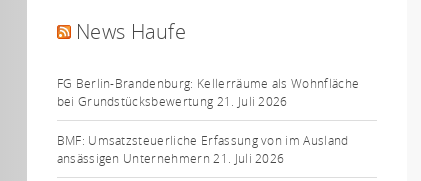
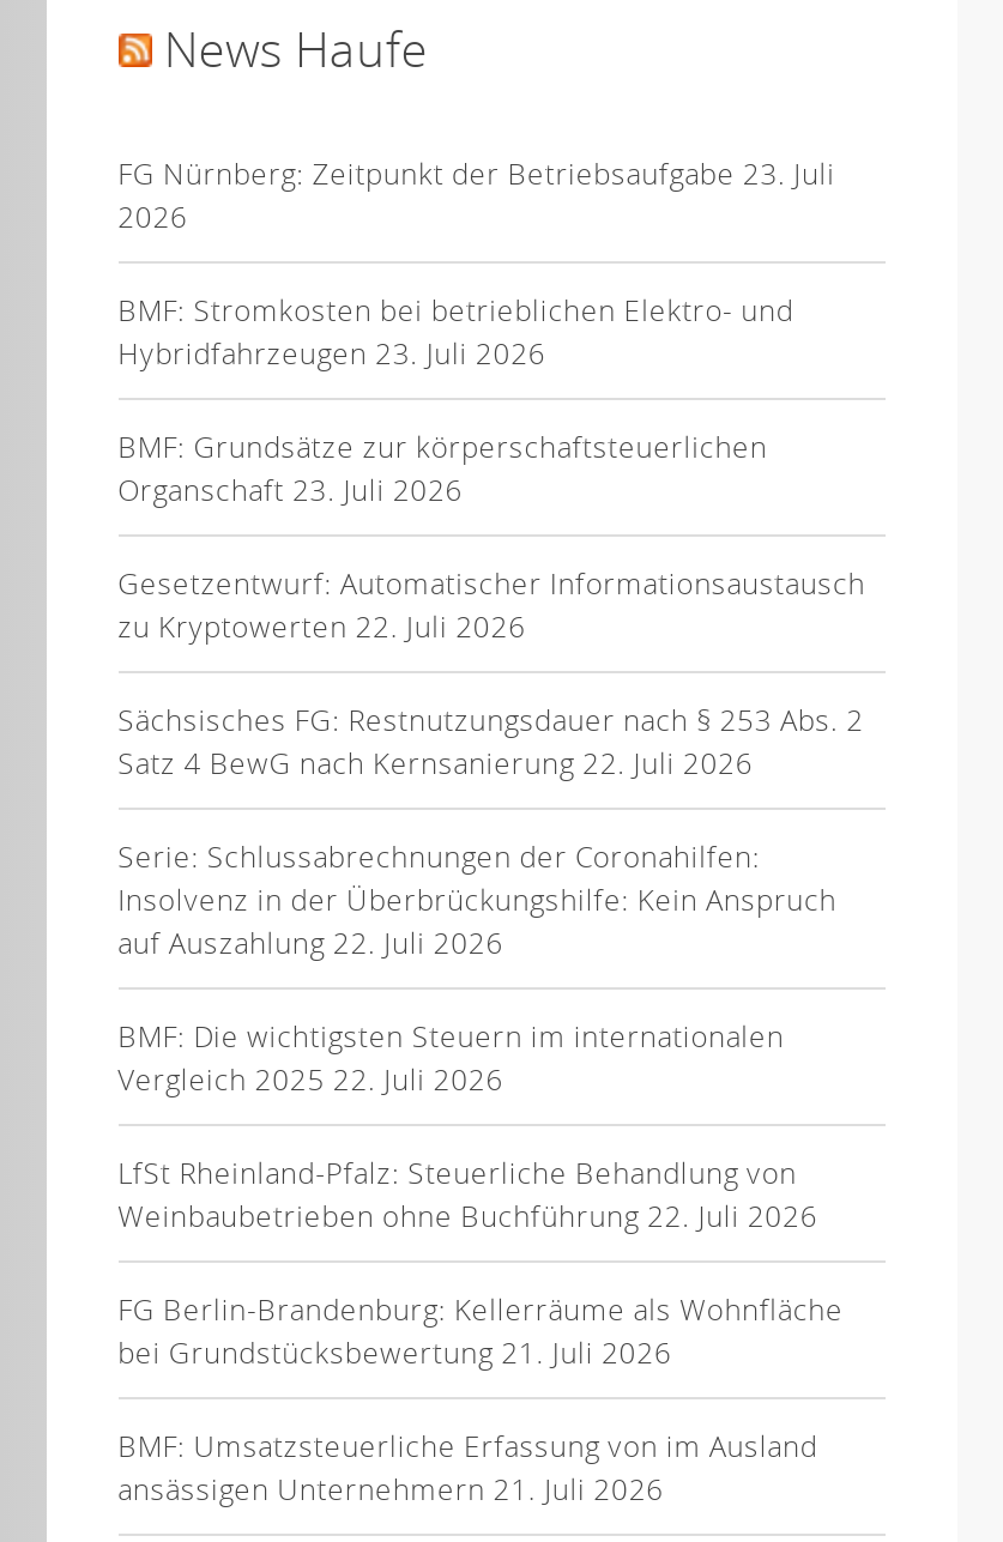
+ FG Nürnberg: Zeitpunkt der Betriebsaufgabe 23. Juli
+ 2026
+ BMF: Stromkosten bei betrieblichen Elektro- und
+ Hybridfahrzeugen 23. Juli 2026
+ BMF: Grundsätze zur körperschaftsteuerlichen
+ Organschaft 23. Juli 2026
+ Gesetzentwurf: Automatischer Informationsaustausch
+ zu Kryptowerten 22. Juli 2026
+ Sächsisches FG: Restnutzungsdauer nach § 253 Abs. 2
+ Satz 4 BewG nach Kernsanierung 22. Juli 2026
+ Serie: Schlussabrechnungen der Coronahilfen:
+ Insolvenz in der Überbrückungshilfe: Kein Anspruch
+ auf Auszahlung 22. Juli 2026
+ BMF: Die wichtigsten Steuern im internationalen
+ Vergleich 2025 22. Juli 2026
+ LfSt Rheinland-Pfalz: Steuerliche Behandlung von
+ Weinbaubetrieben ohne Buchführung 22. Juli 2026
